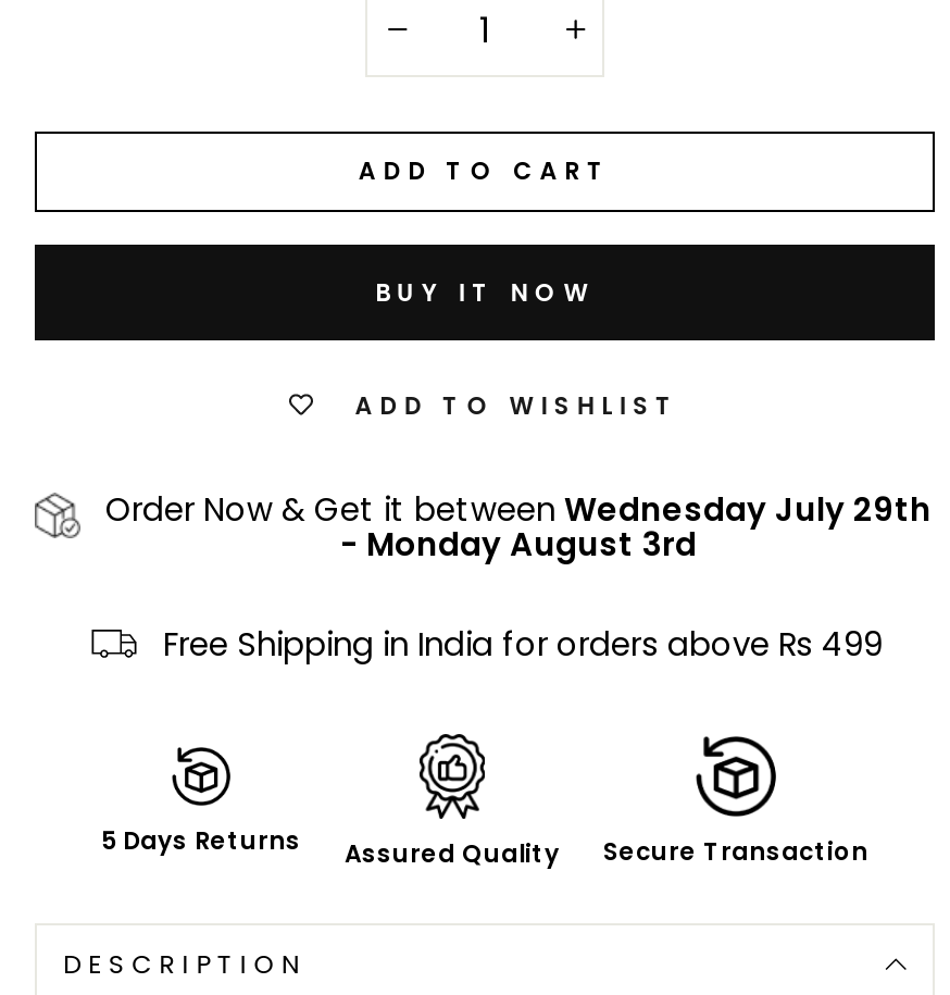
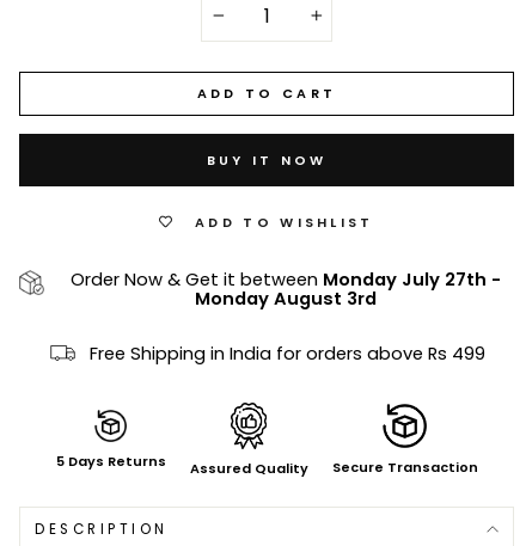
- Order Now & Get it between Wednesday July 29th
- - Monday August 3rd
+ Order Now & Get it between Monday July 27th -
+ Monday August 3rd
